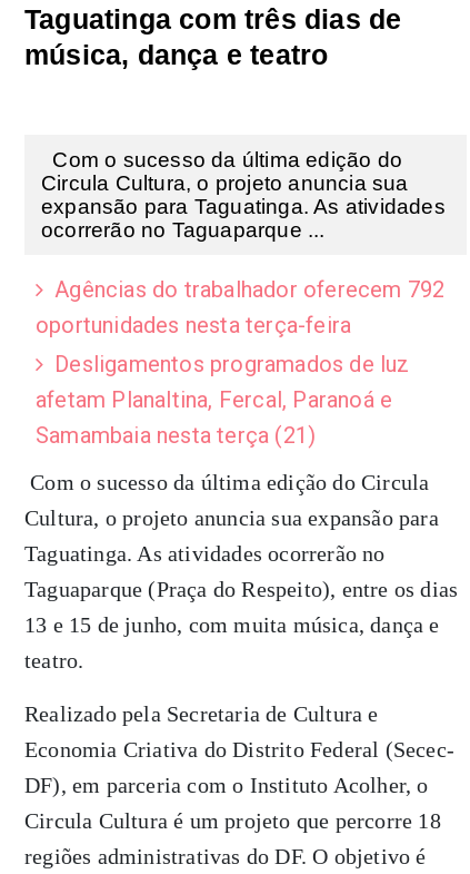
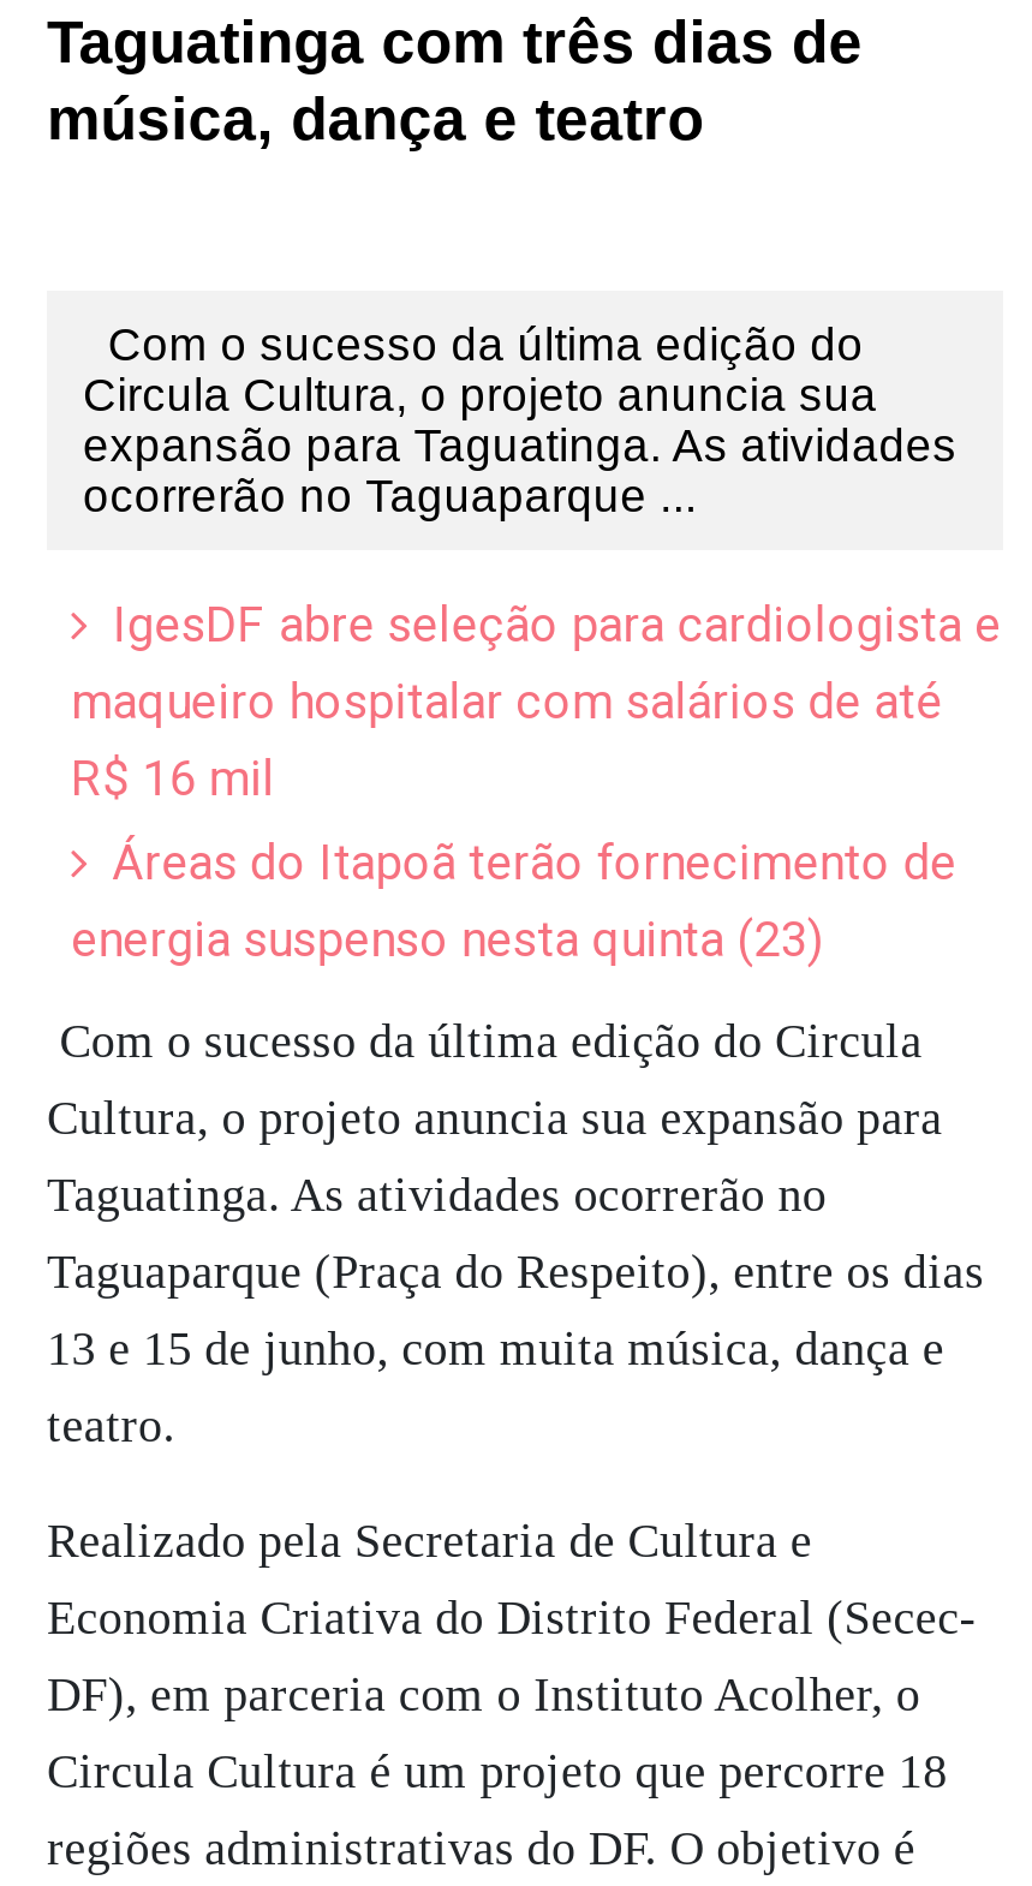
- Agências do trabalhador oferecem 792
- oportunidades nesta terça-feira
+ IgesDF abre seleção para cardiologista e
+ maqueiro hospitalar com salários de até
+ R$ 16 mil

- Desligamentos programados de luz
- afetam Planaltina, Fercal, Paranoá e
- Samambaia nesta terça (21)
+ Áreas do Itapoã terão fornecimento de
+ energia suspenso nesta quinta (23)
